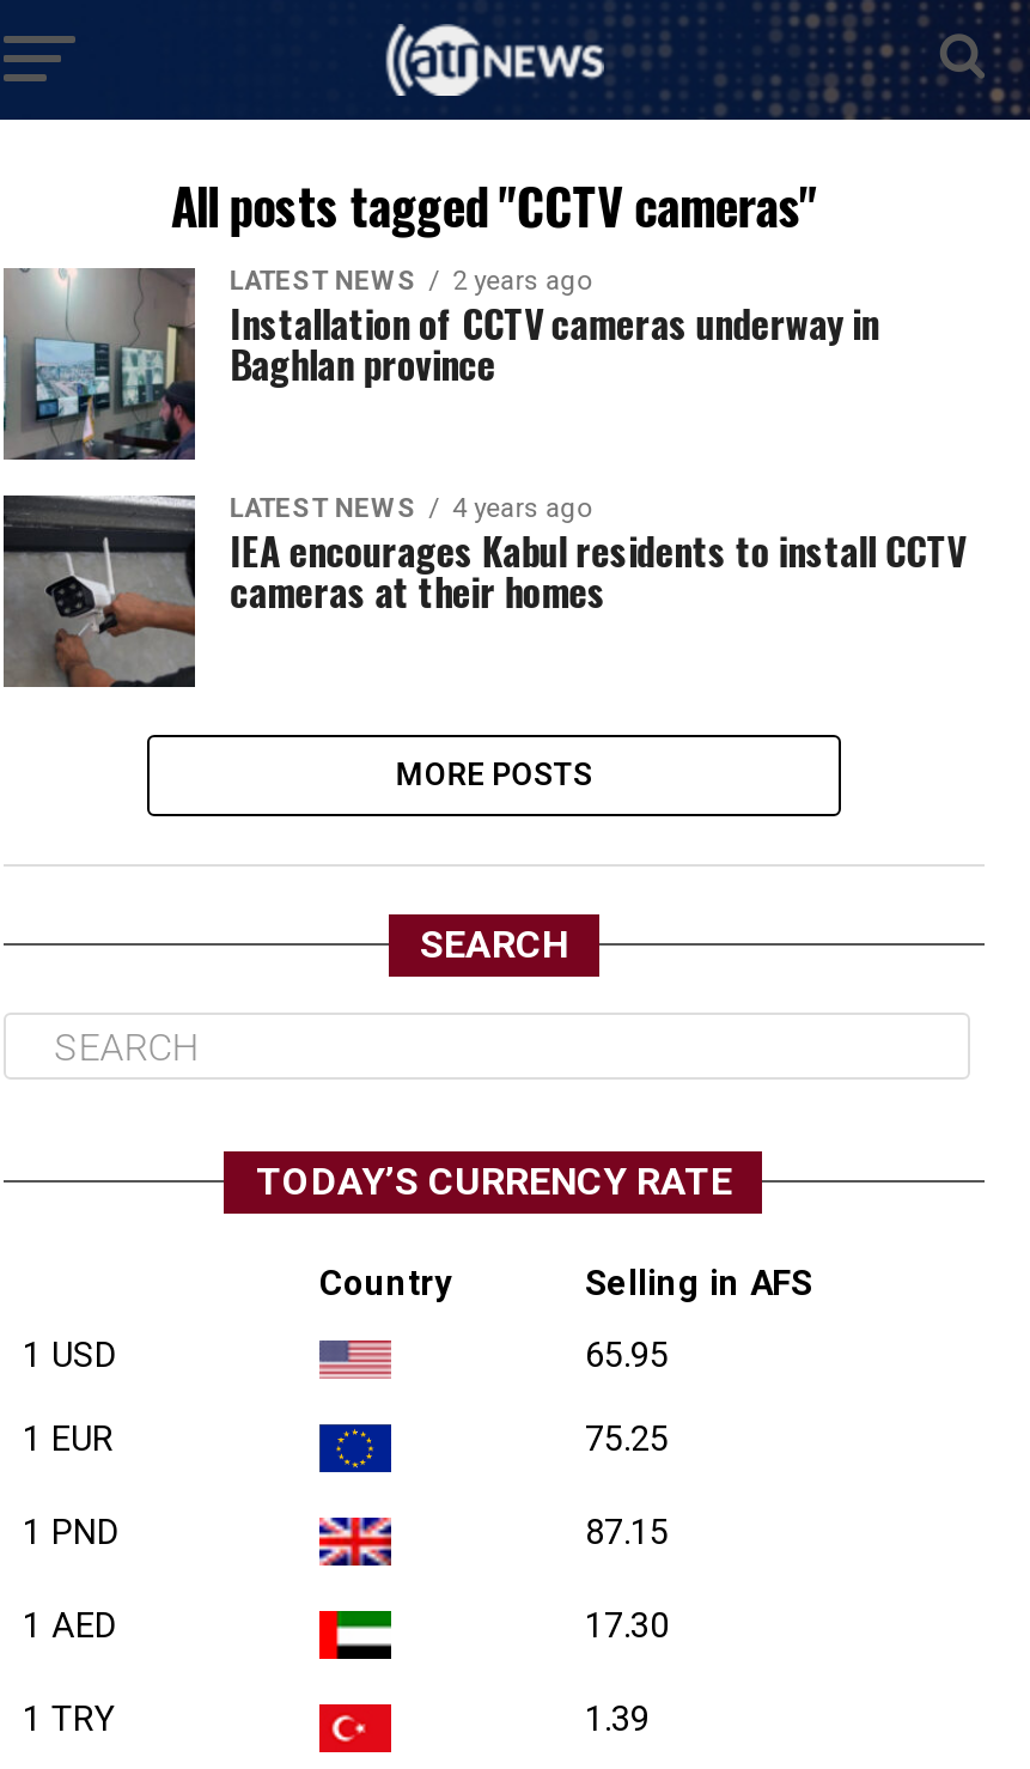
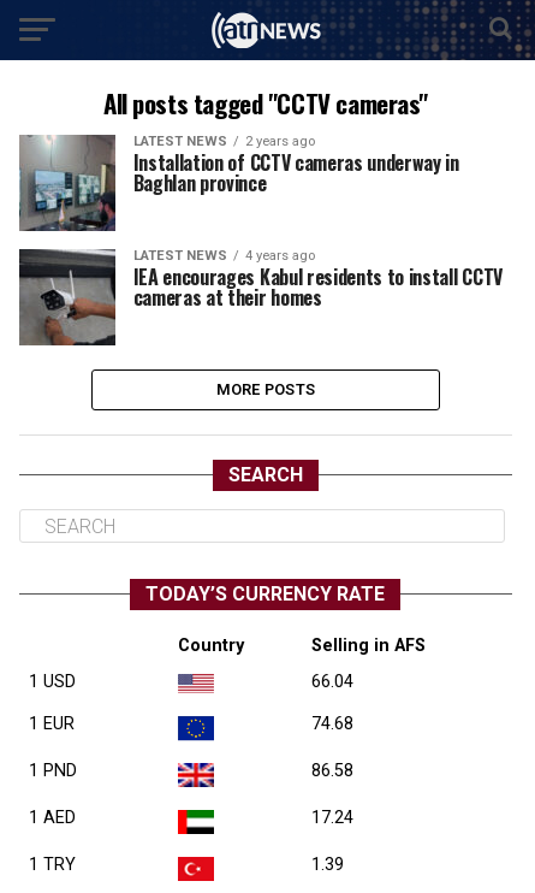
- 65.95
+ 66.04

- 75.25
+ 74.68

- 87.15
+ 86.58

- 17.30
+ 17.24
